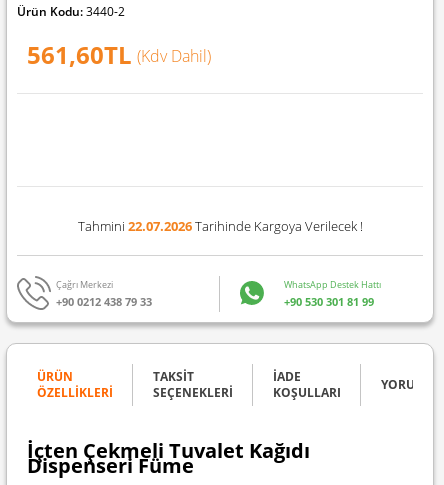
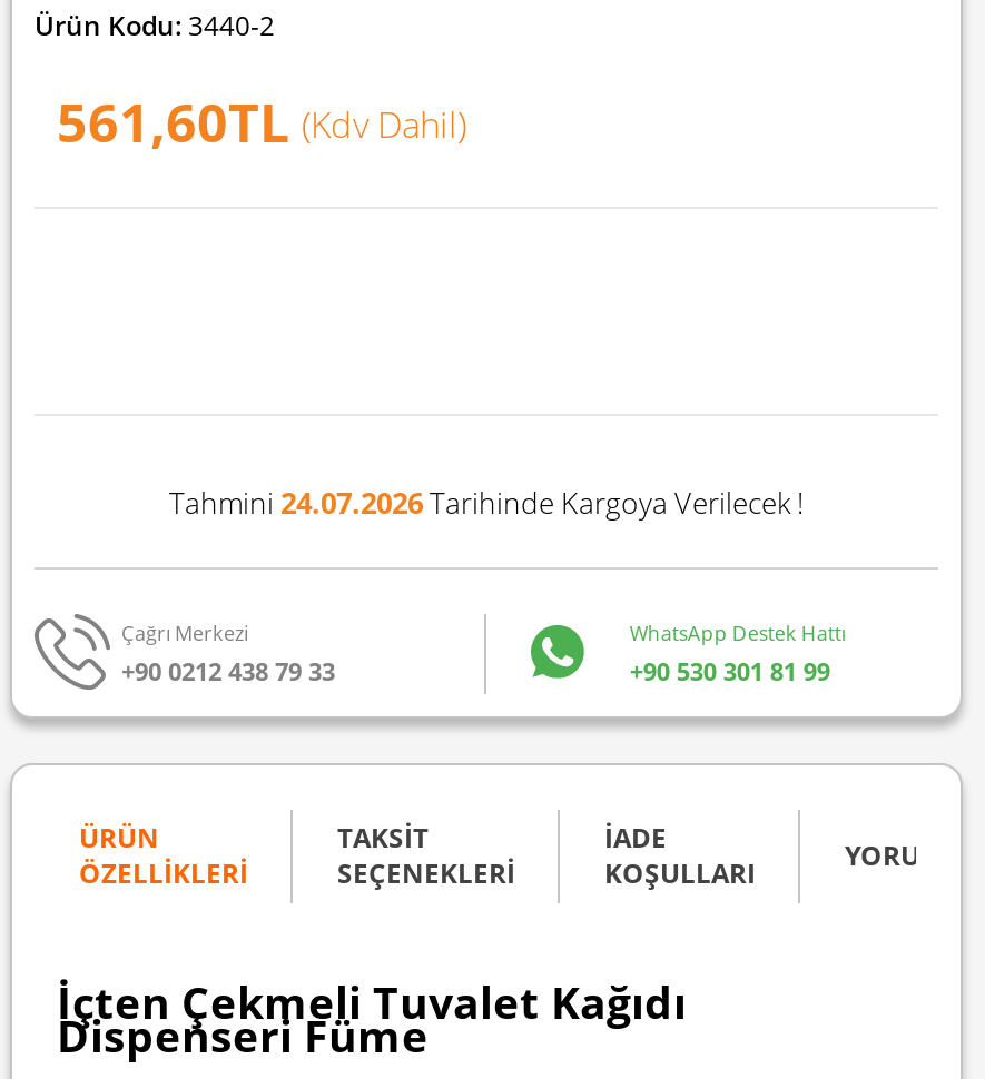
- Tahmini 22.07.2026Tarihinde Kargoya Verilecek !
+ Tahmini 24.07.2026Tarihinde Kargoya Verilecek !
